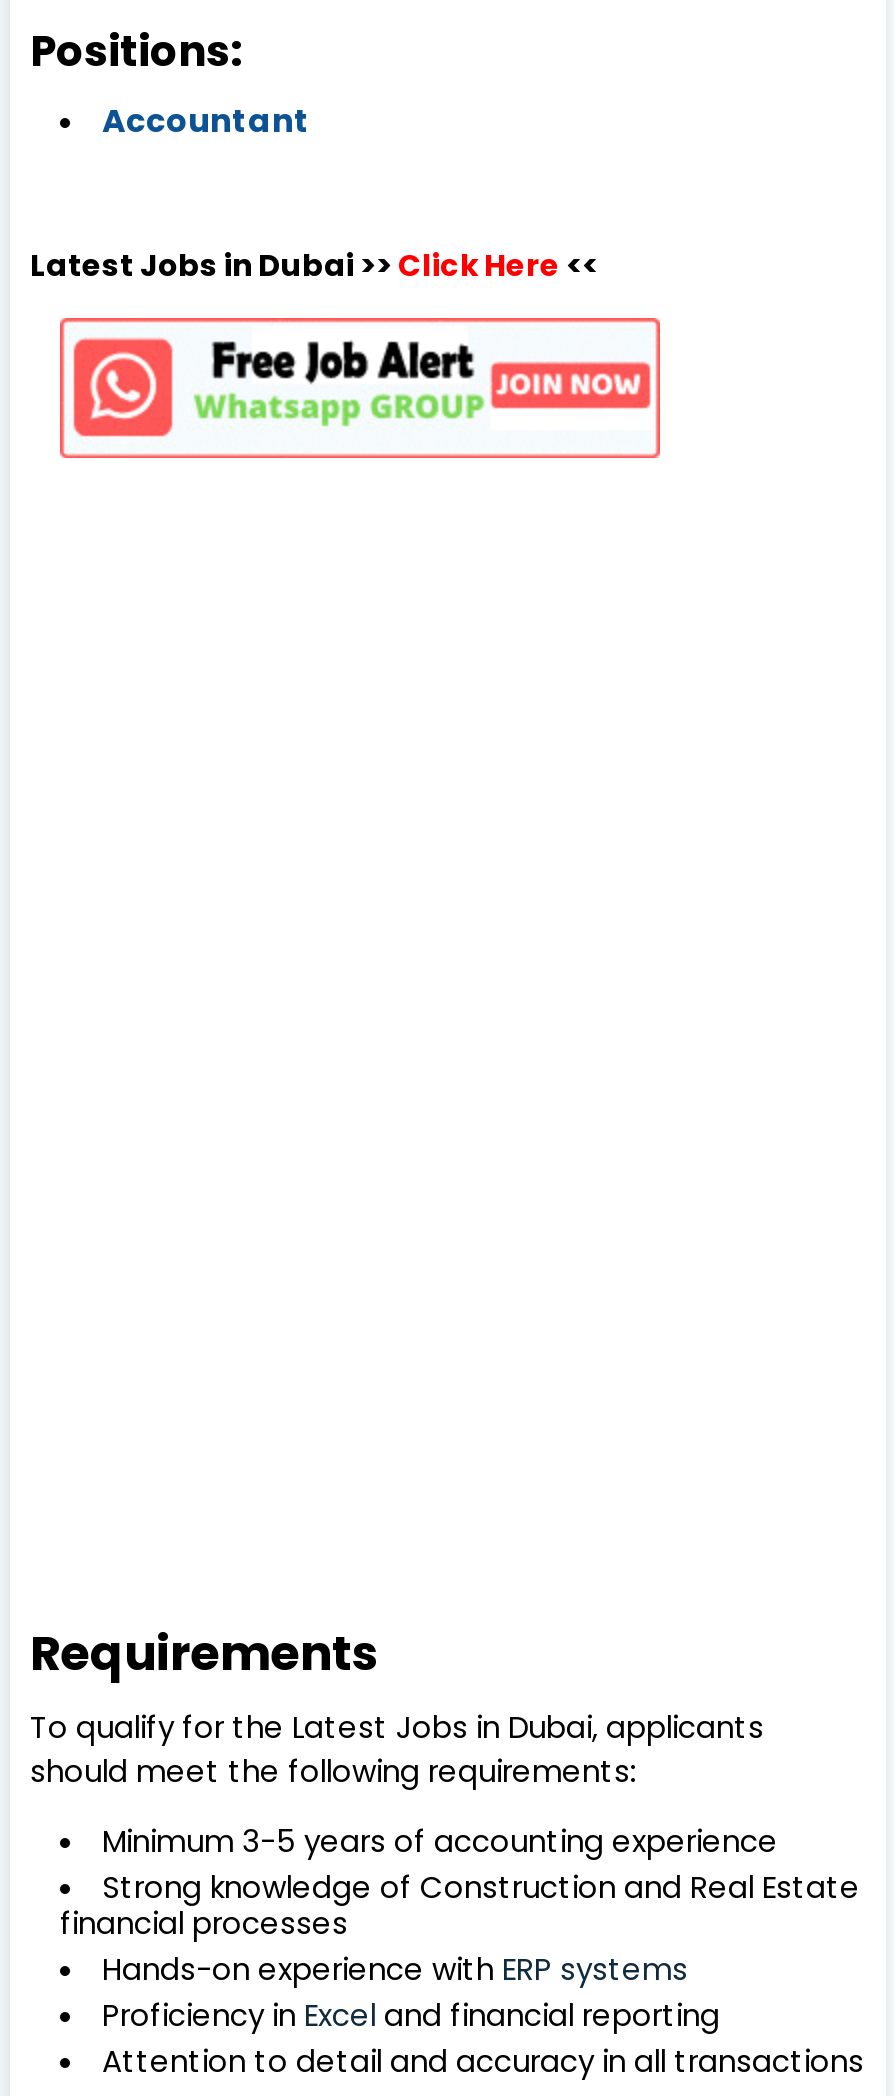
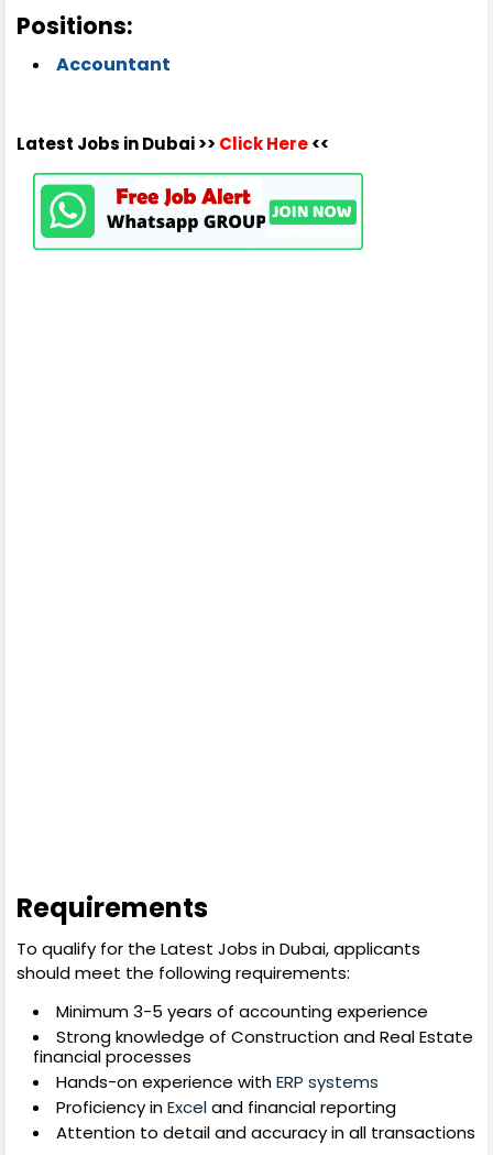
- [image]
+ [image]
